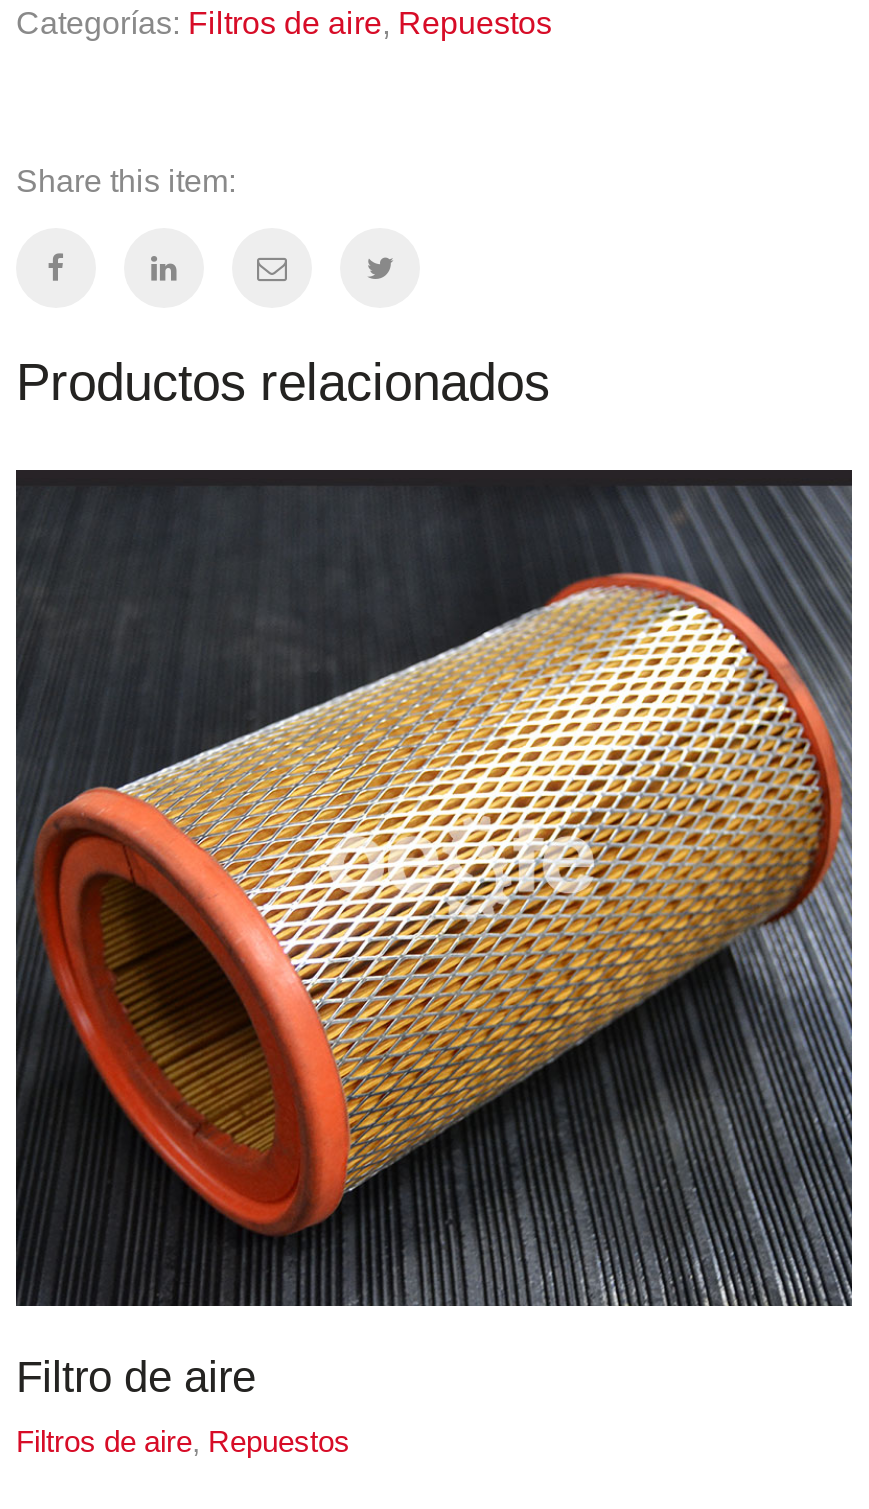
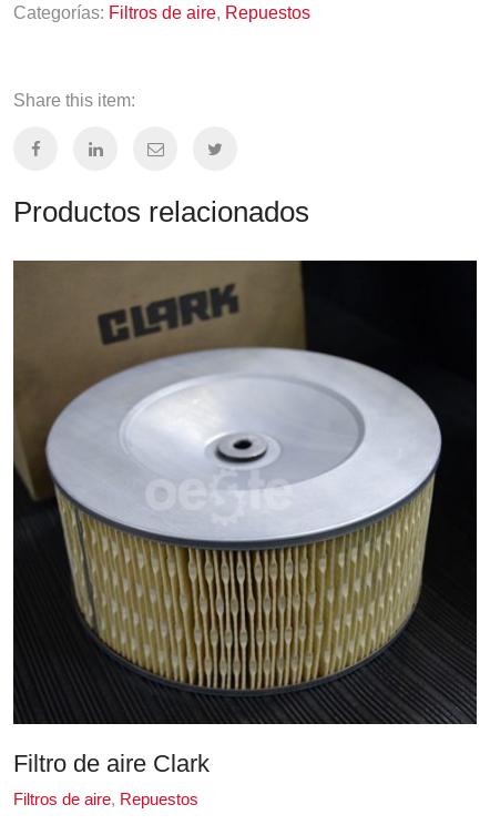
- [image]
- Filtro de aire
+ [image]
+ Filtro de aire Clark
